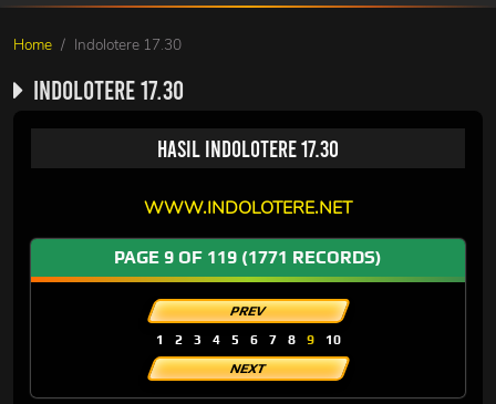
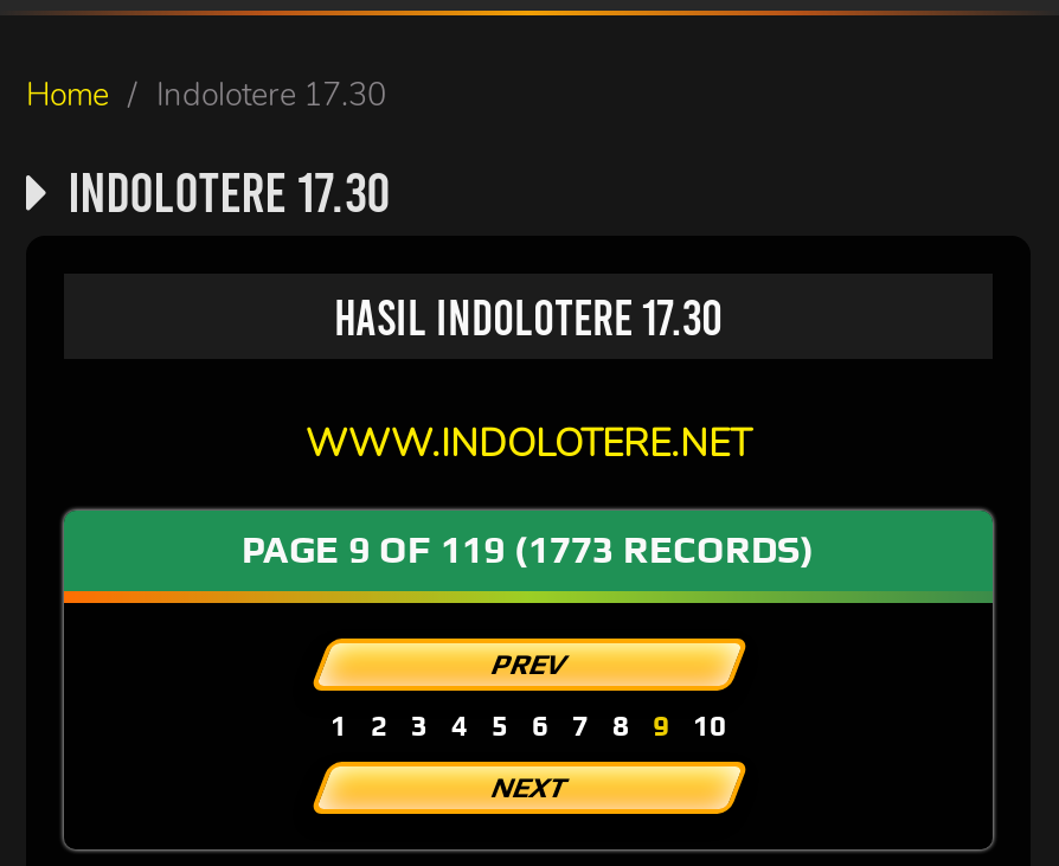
- PAGE 9 OF 119 (1771 RECORDS)
+ PAGE 9 OF 119 (1773 RECORDS)
